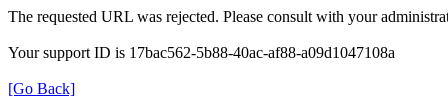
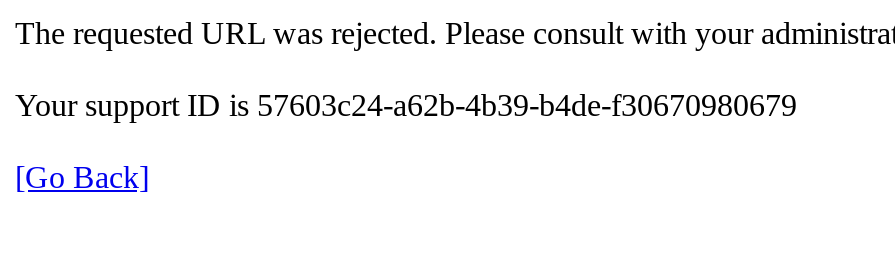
- Your support ID is 17bac562-5b88-40ac-af88-a09d1047108a
+ Your support ID is 57603c24-a62b-4b39-b4de-f30670980679
